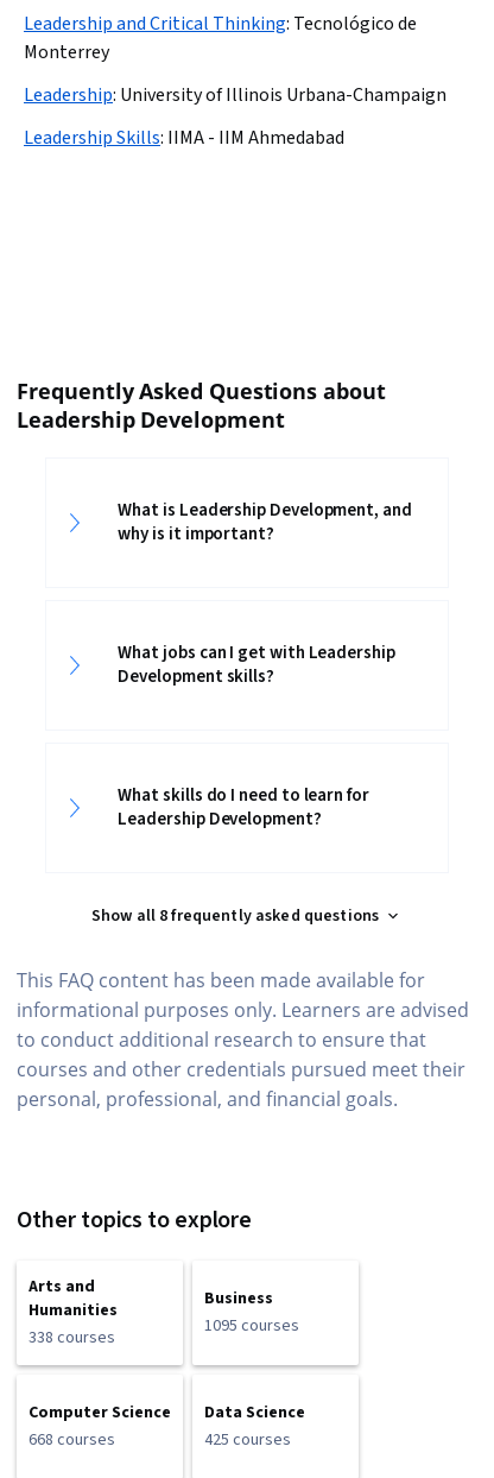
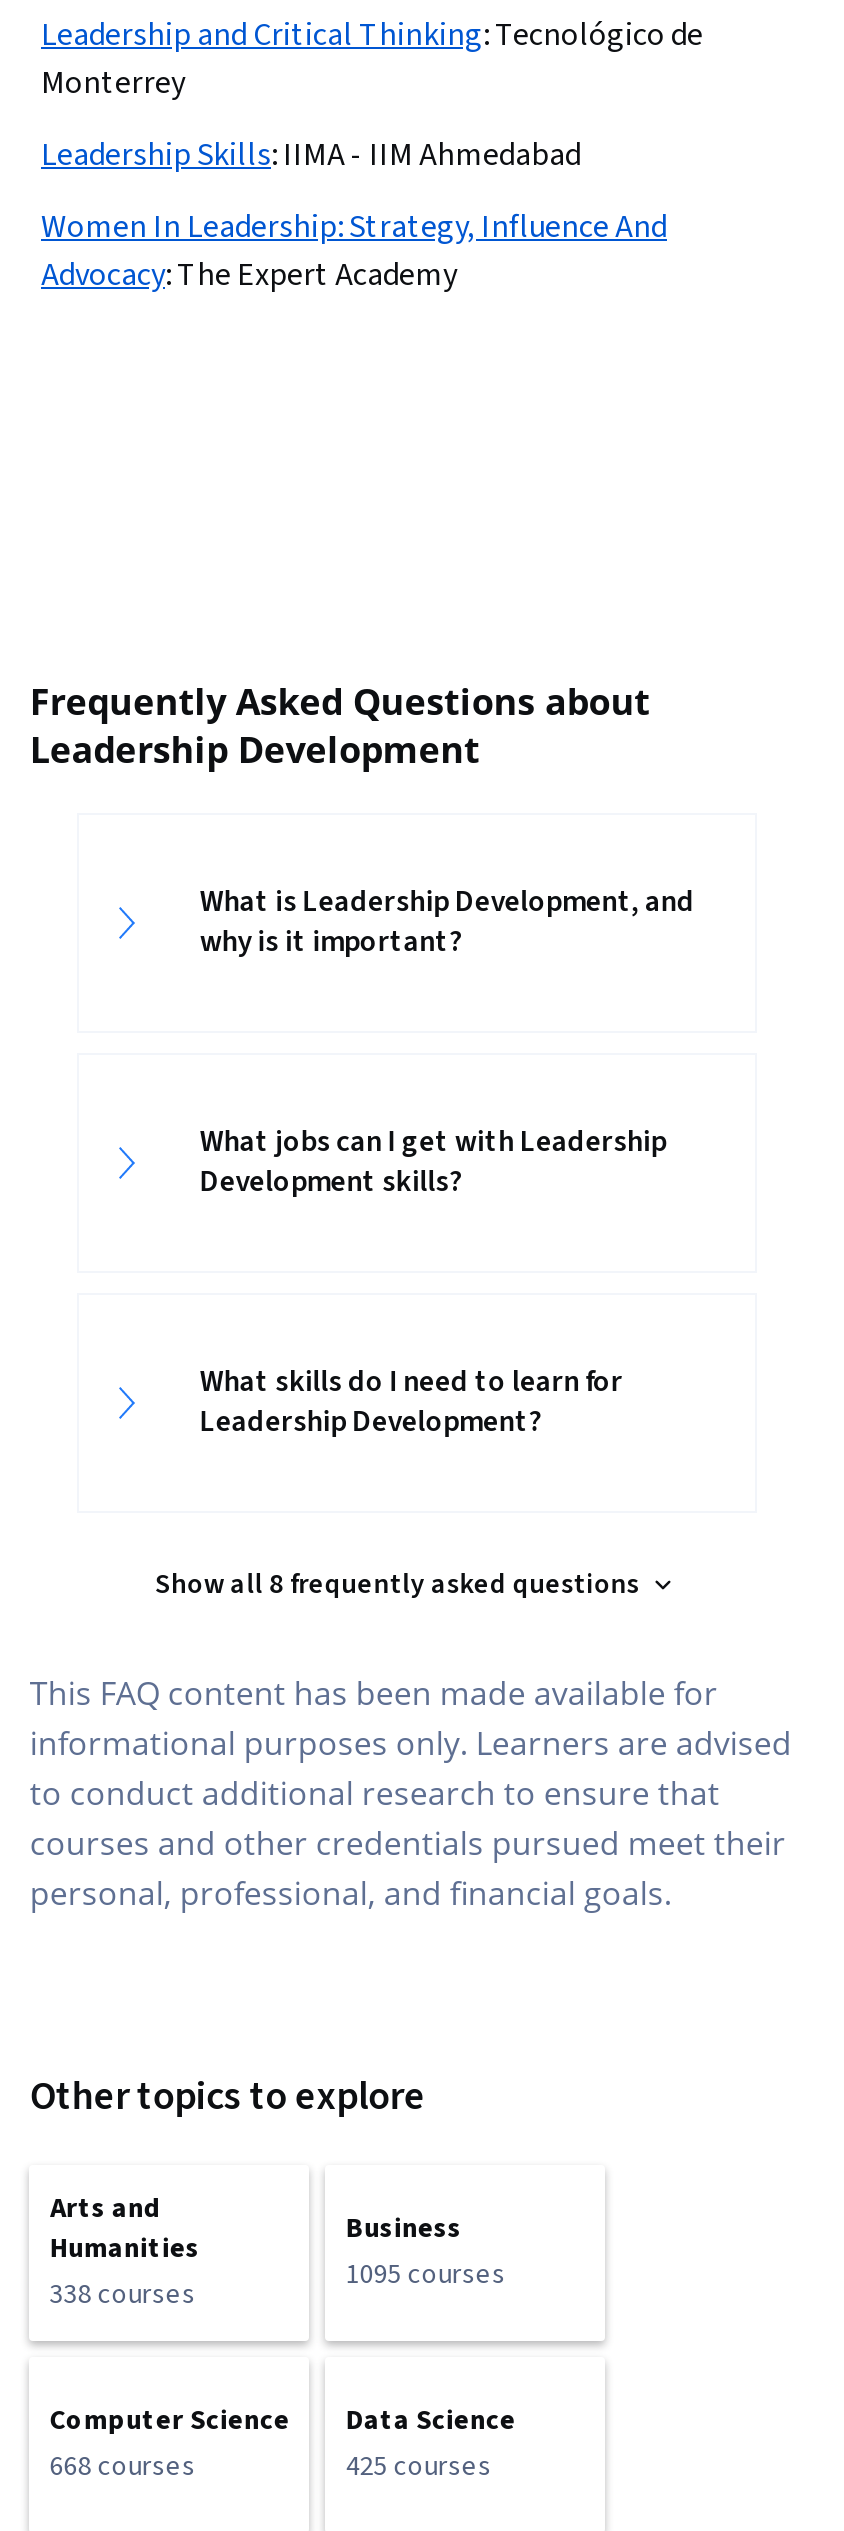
- Leadership: University of Illinois Urbana-Champaign

moved up: Leadership Skills: IIMA - IIM Ahmedabad

+ Women In Leadership: Strategy, Influence And
+ Advocacy: The Expert Academy
